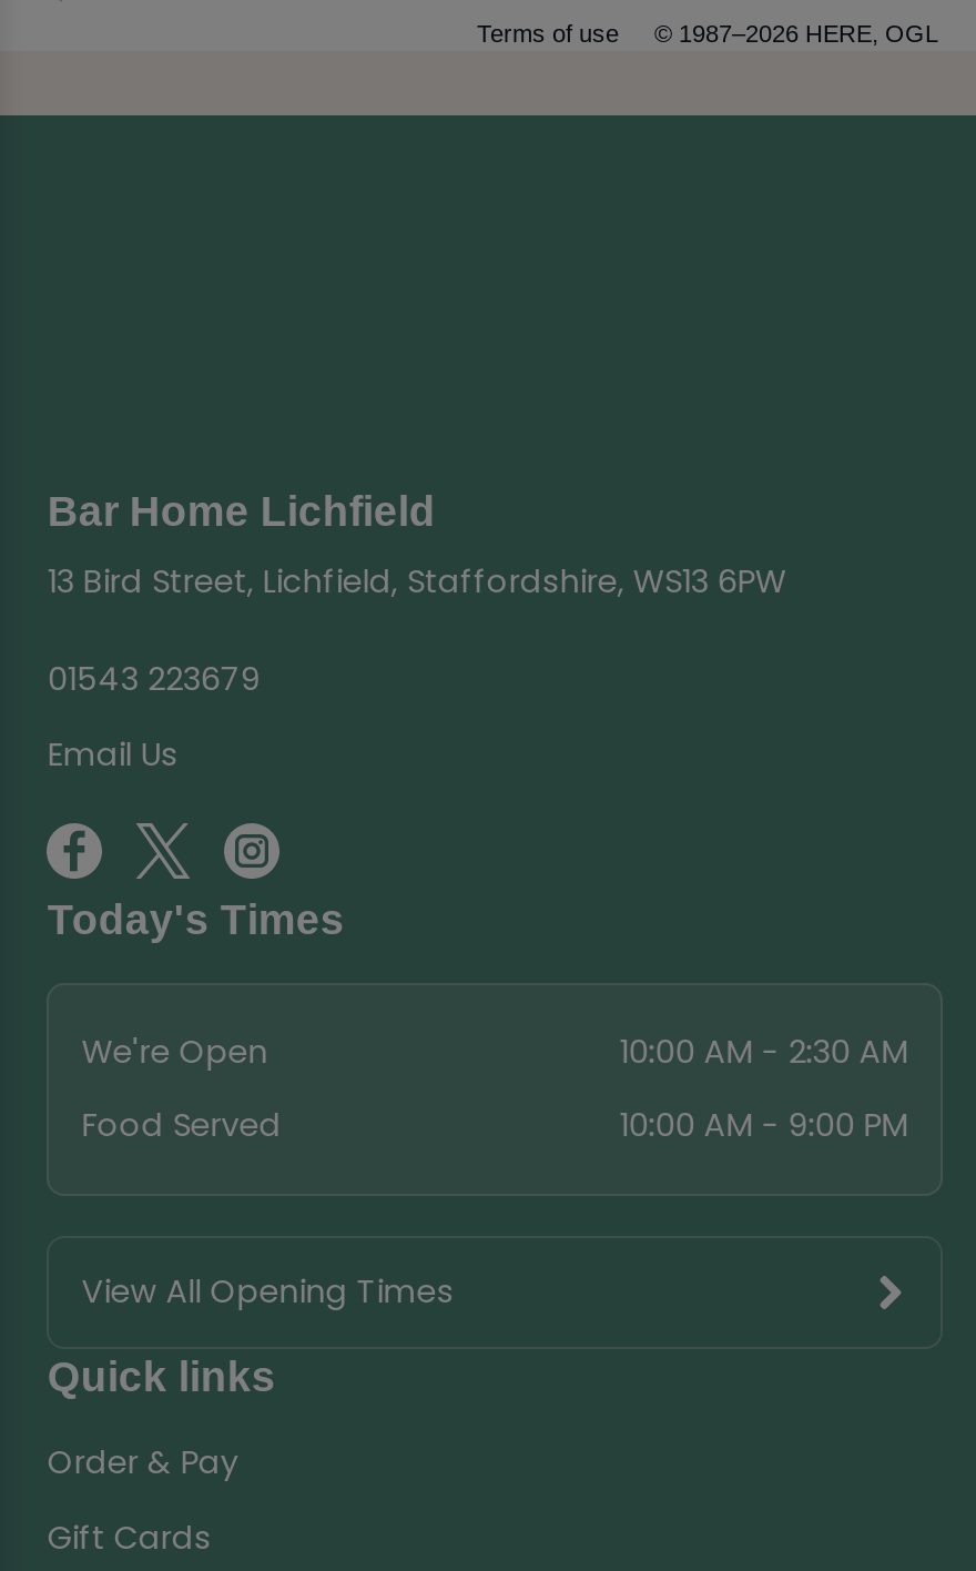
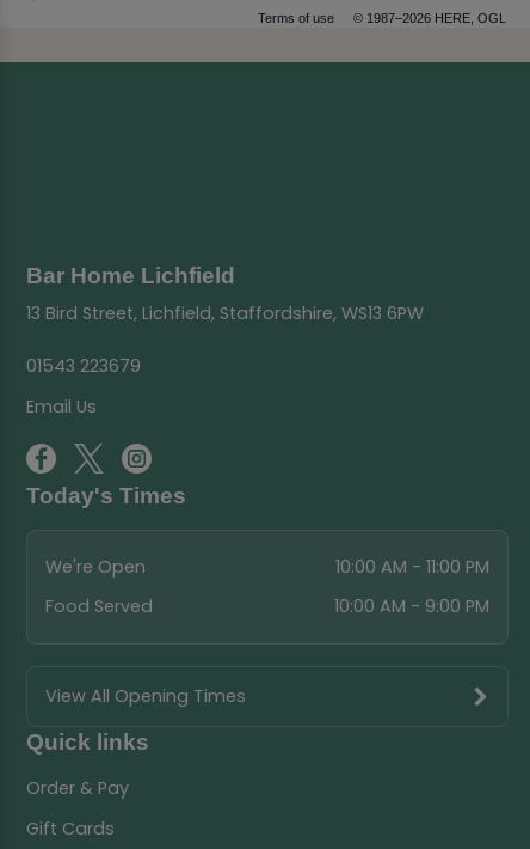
- 10:00 AM - 2:30 AM
+ 10:00 AM - 11:00 PM
